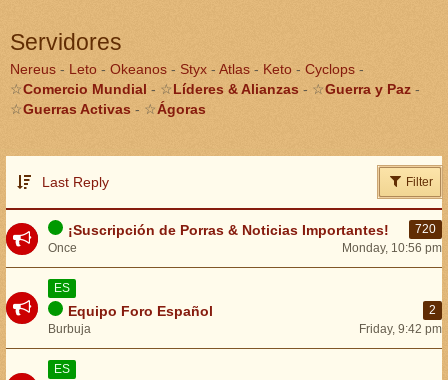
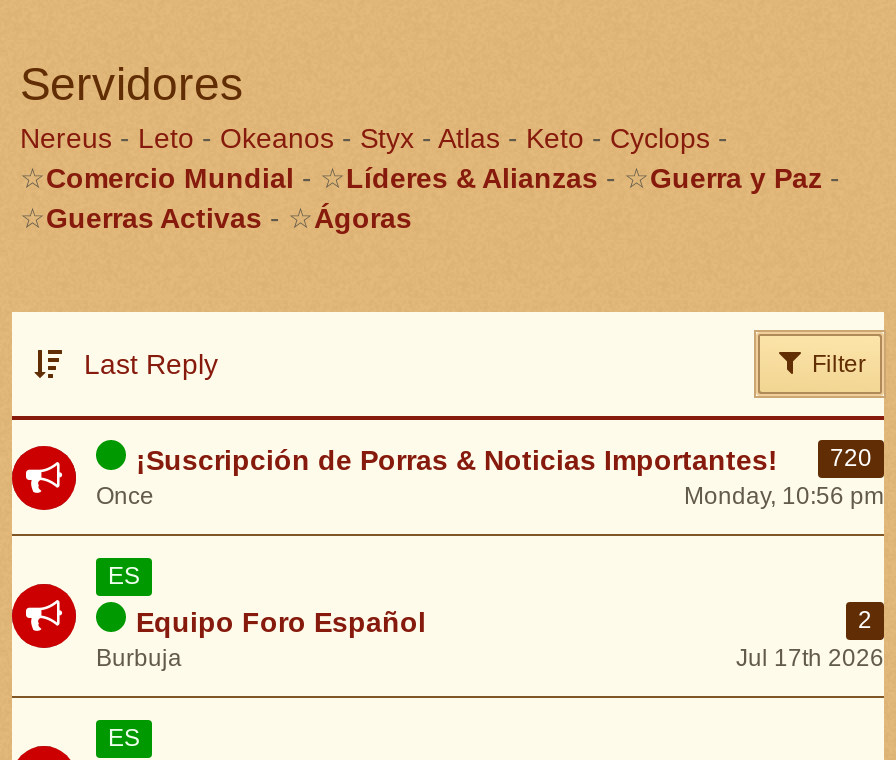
- Friday, 9:42 pm
+ Jul 17th 2026
